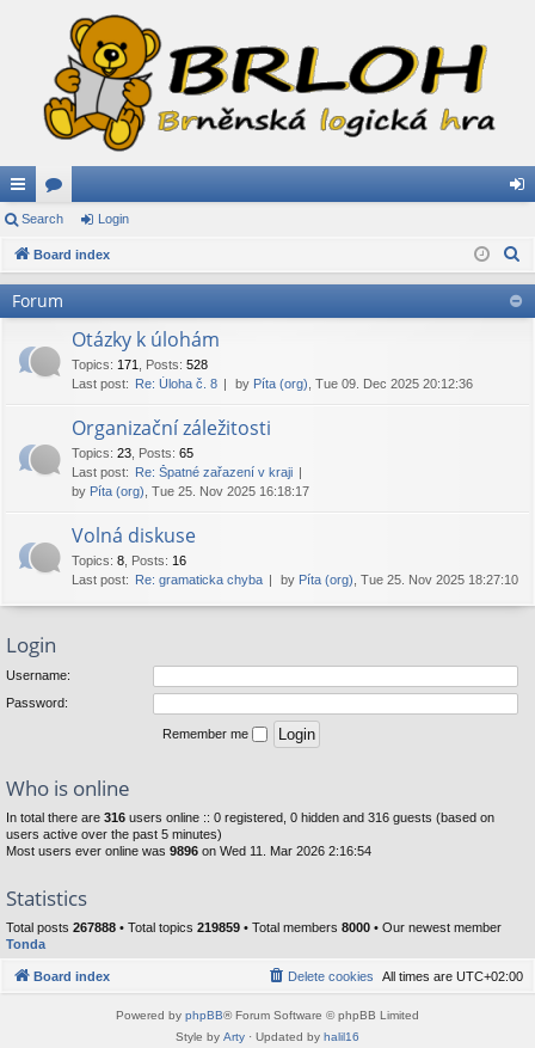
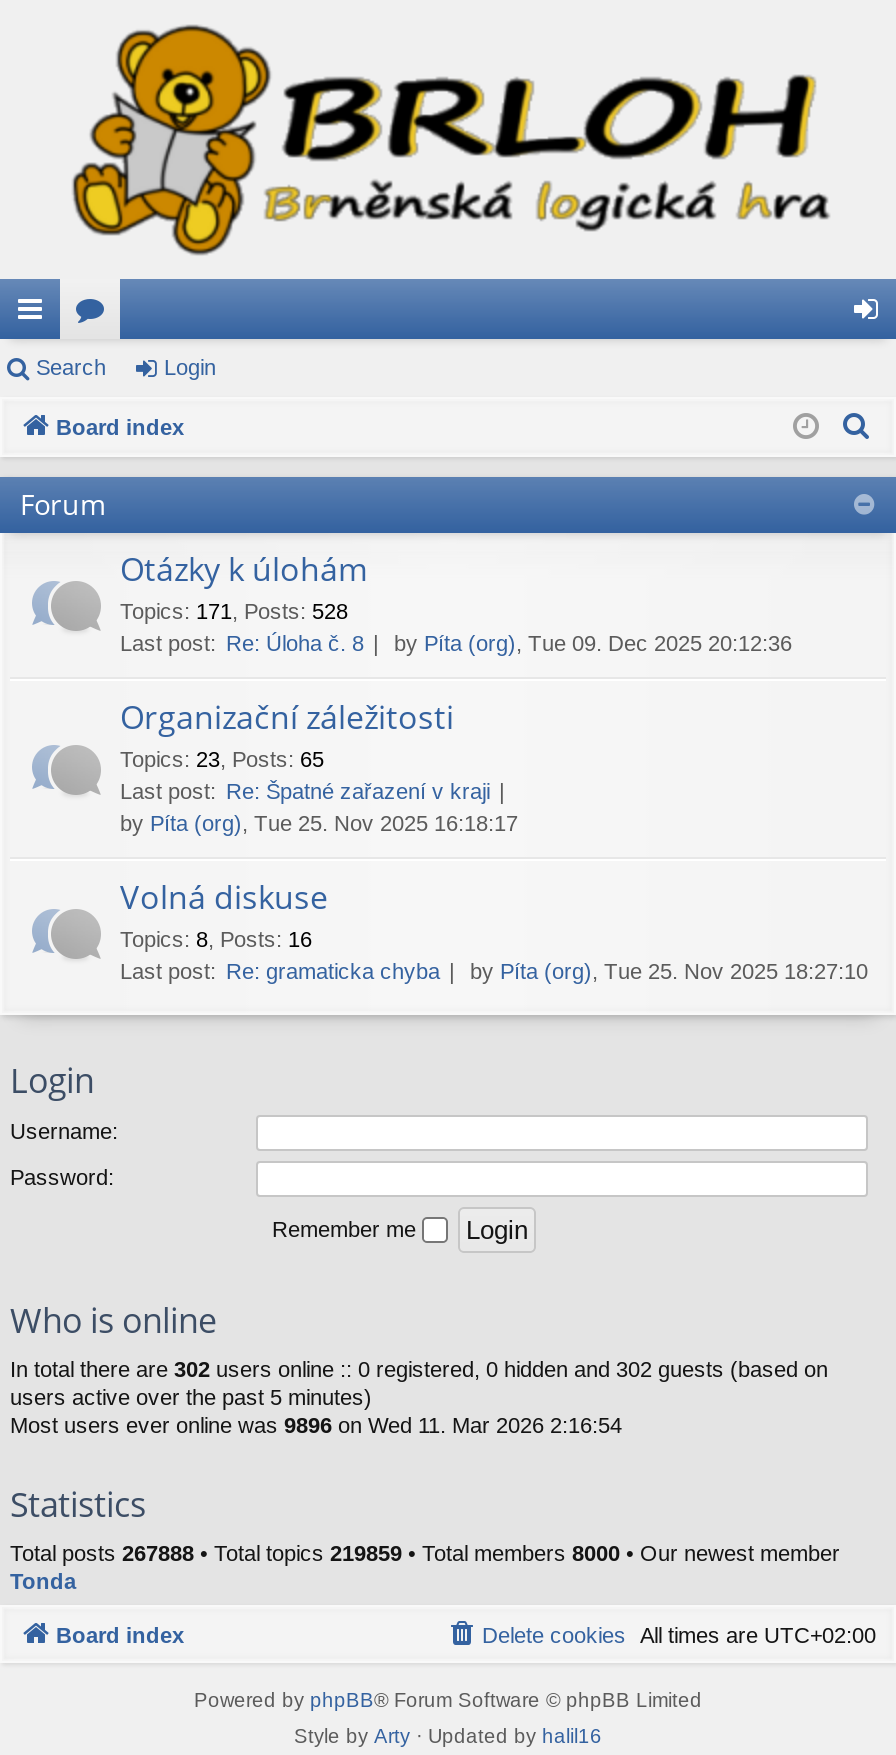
- In total there are 316 users online :: 0 registered, 0 hidden and 316 guests (based on
+ In total there are 302 users online :: 0 registered, 0 hidden and 302 guests (based on
